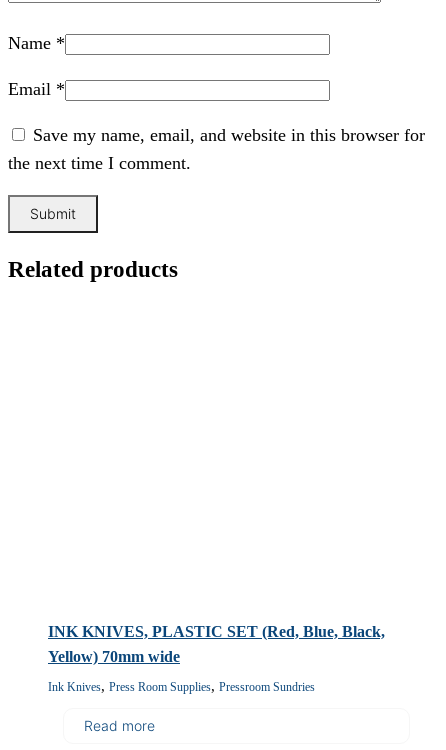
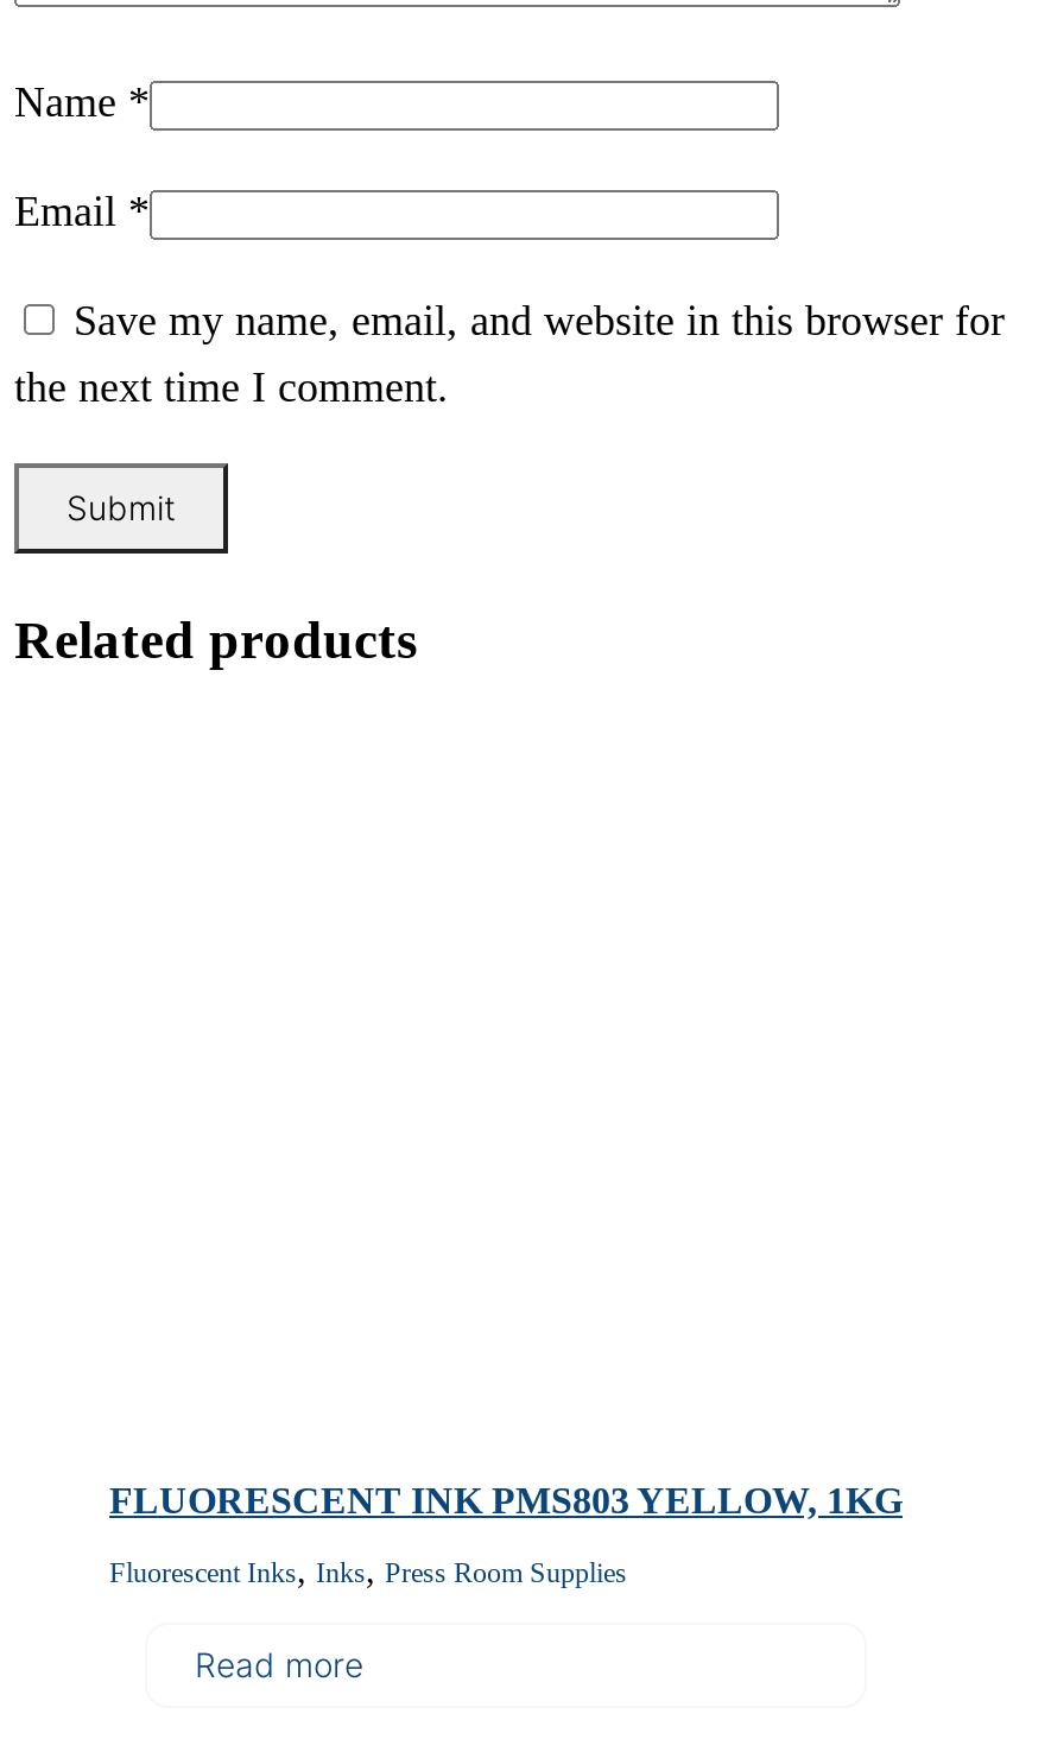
- INK KNIVES, PLASTIC SET (Red, Blue, Black,
- Yellow) 70mm wide
- Ink Knives, Press Room Supplies, Pressroom Sundries
+ FLUORESCENT INK PMS803 YELLOW, 1KG
+ Fluorescent Inks, Inks, Press Room Supplies
